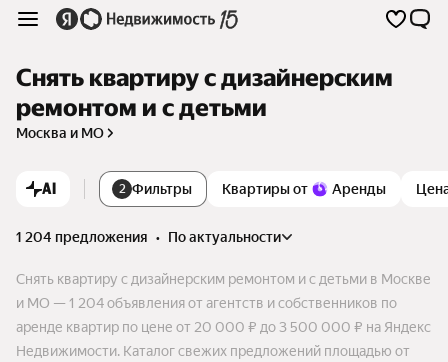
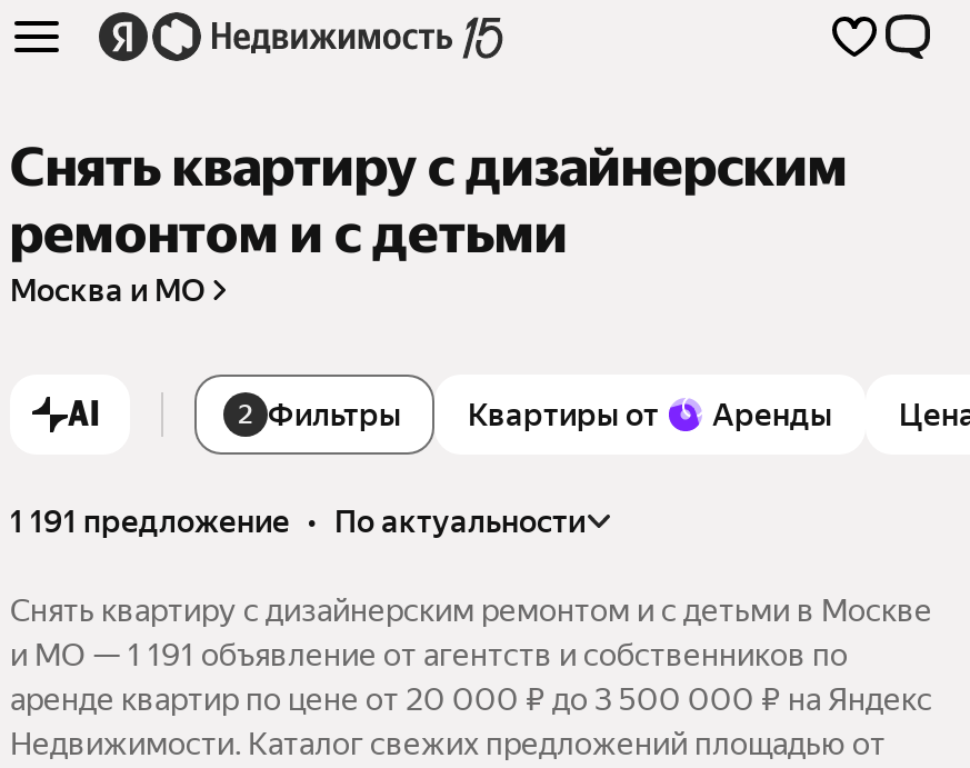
- 1 204 предложения • по актуальности
+ 1 191 предложение • по актуальности

- и МО — 1 204 объявления от агентств и собственников по
+ и МО — 1 191 объявление от агентств и собственников по
